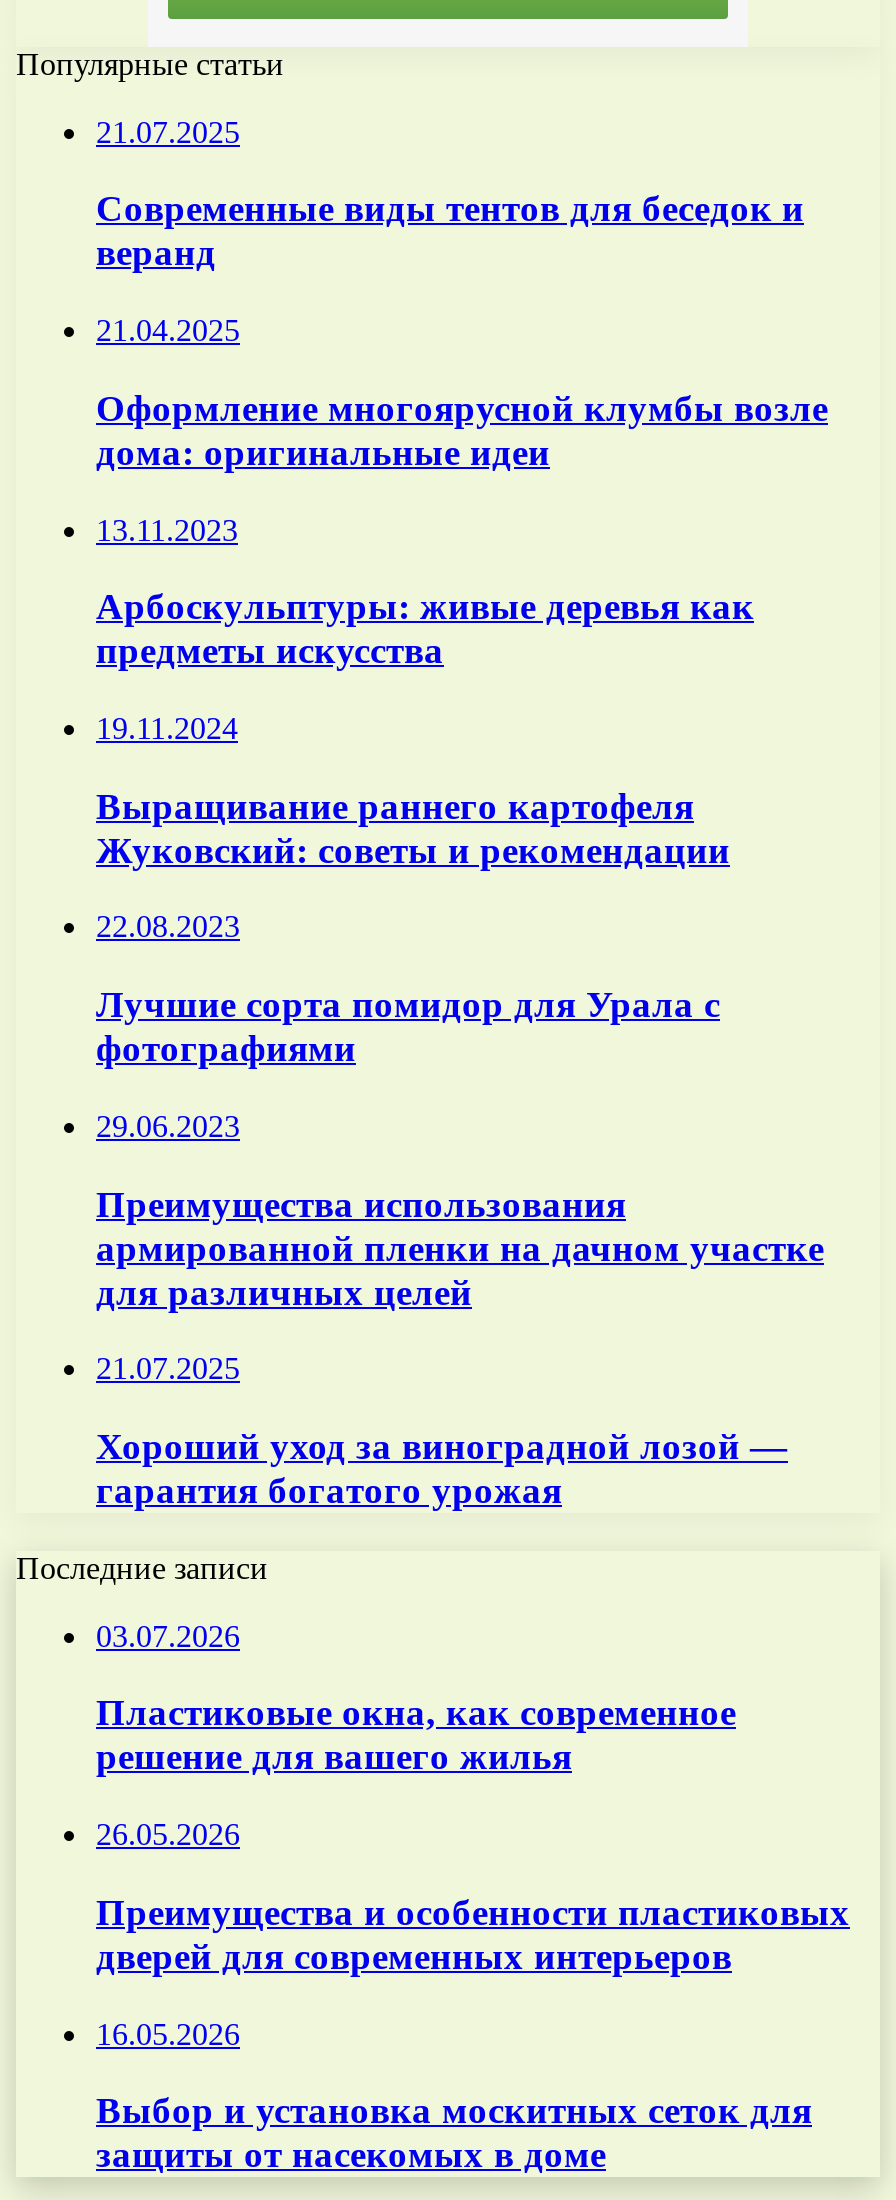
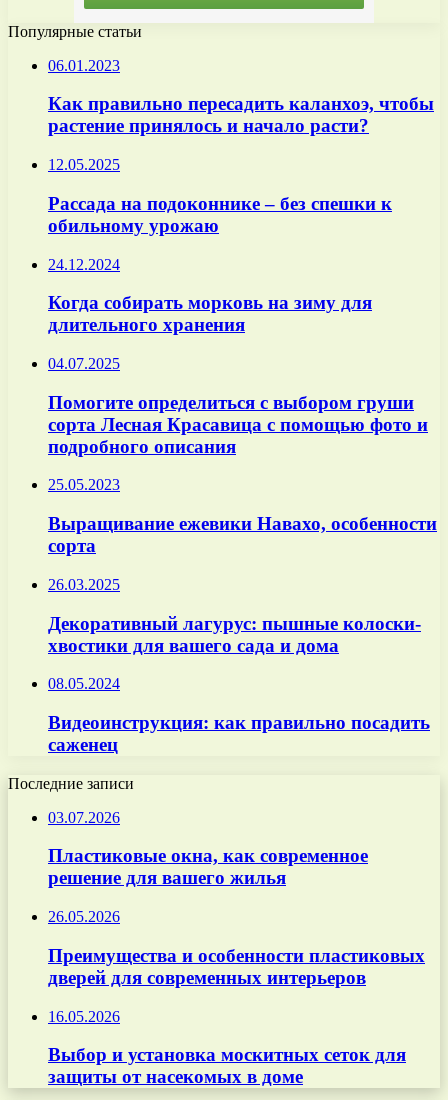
- 21.07.2025
+ 06.01.2023

- Современные виды тентов для беседок и
- веранд
+ Как правильно пересадить каланхоэ, чтобы
+ растение принялось и начало расти?

- 21.04.2025
+ 12.05.2025

- Оформление многоярусной клумбы возле
- дома: оригинальные идеи
+ Рассада на подоконнике – без спешки к
+ обильному урожаю

- 13.11.2023
+ 24.12.2024

- Арбоскульптуры: живые деревья как
- предметы искусства
+ Когда собирать морковь на зиму для
+ длительного хранения

- 19.11.2024
+ 04.07.2025

- Выращивание раннего картофеля
- Жуковский: советы и рекомендации
+ Помогите определиться с выбором груши
+ сорта Лесная Красавица с помощью фото и
+ подробного описания

- 22.08.2023
+ 25.05.2023

- Лучшие сорта помидор для Урала с
- фотографиями
+ Выращивание ежевики Навахо, особенности
+ сорта

- 29.06.2023
+ 26.03.2025

- Преимущества использования
- армированной пленки на дачном участке
- для различных целей
+ Декоративный лагурус: пышные колоски-
+ хвостики для вашего сада и дома

- 21.07.2025
+ 08.05.2024

- Хороший уход за виноградной лозой —
- гарантия богатого урожая
+ Видеоинструкция: как правильно посадить
+ саженец
